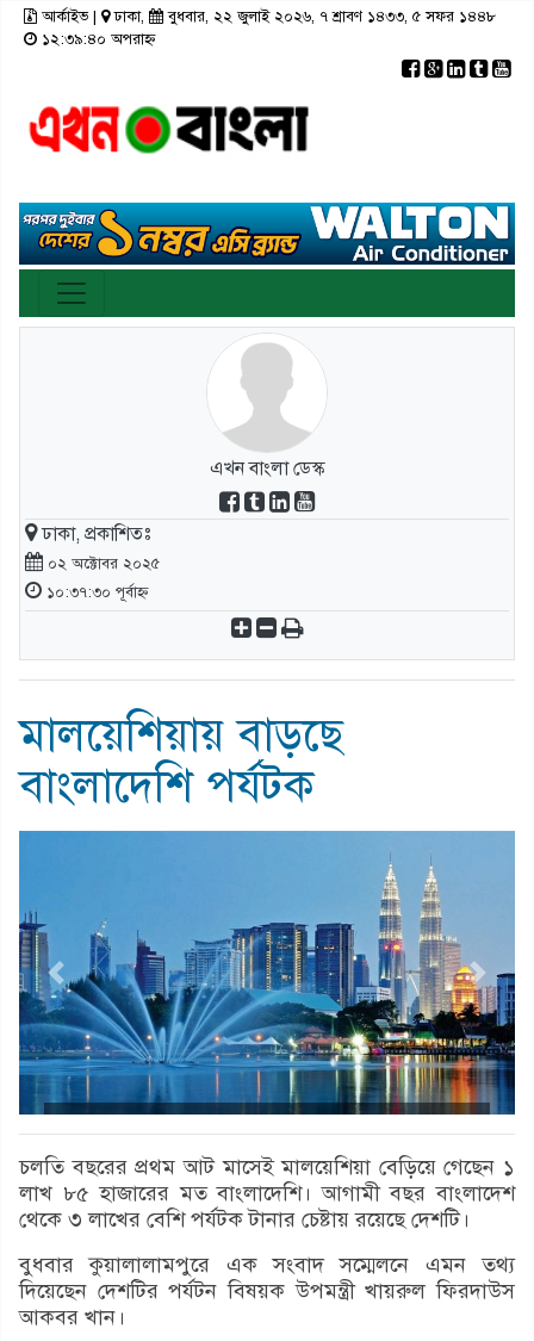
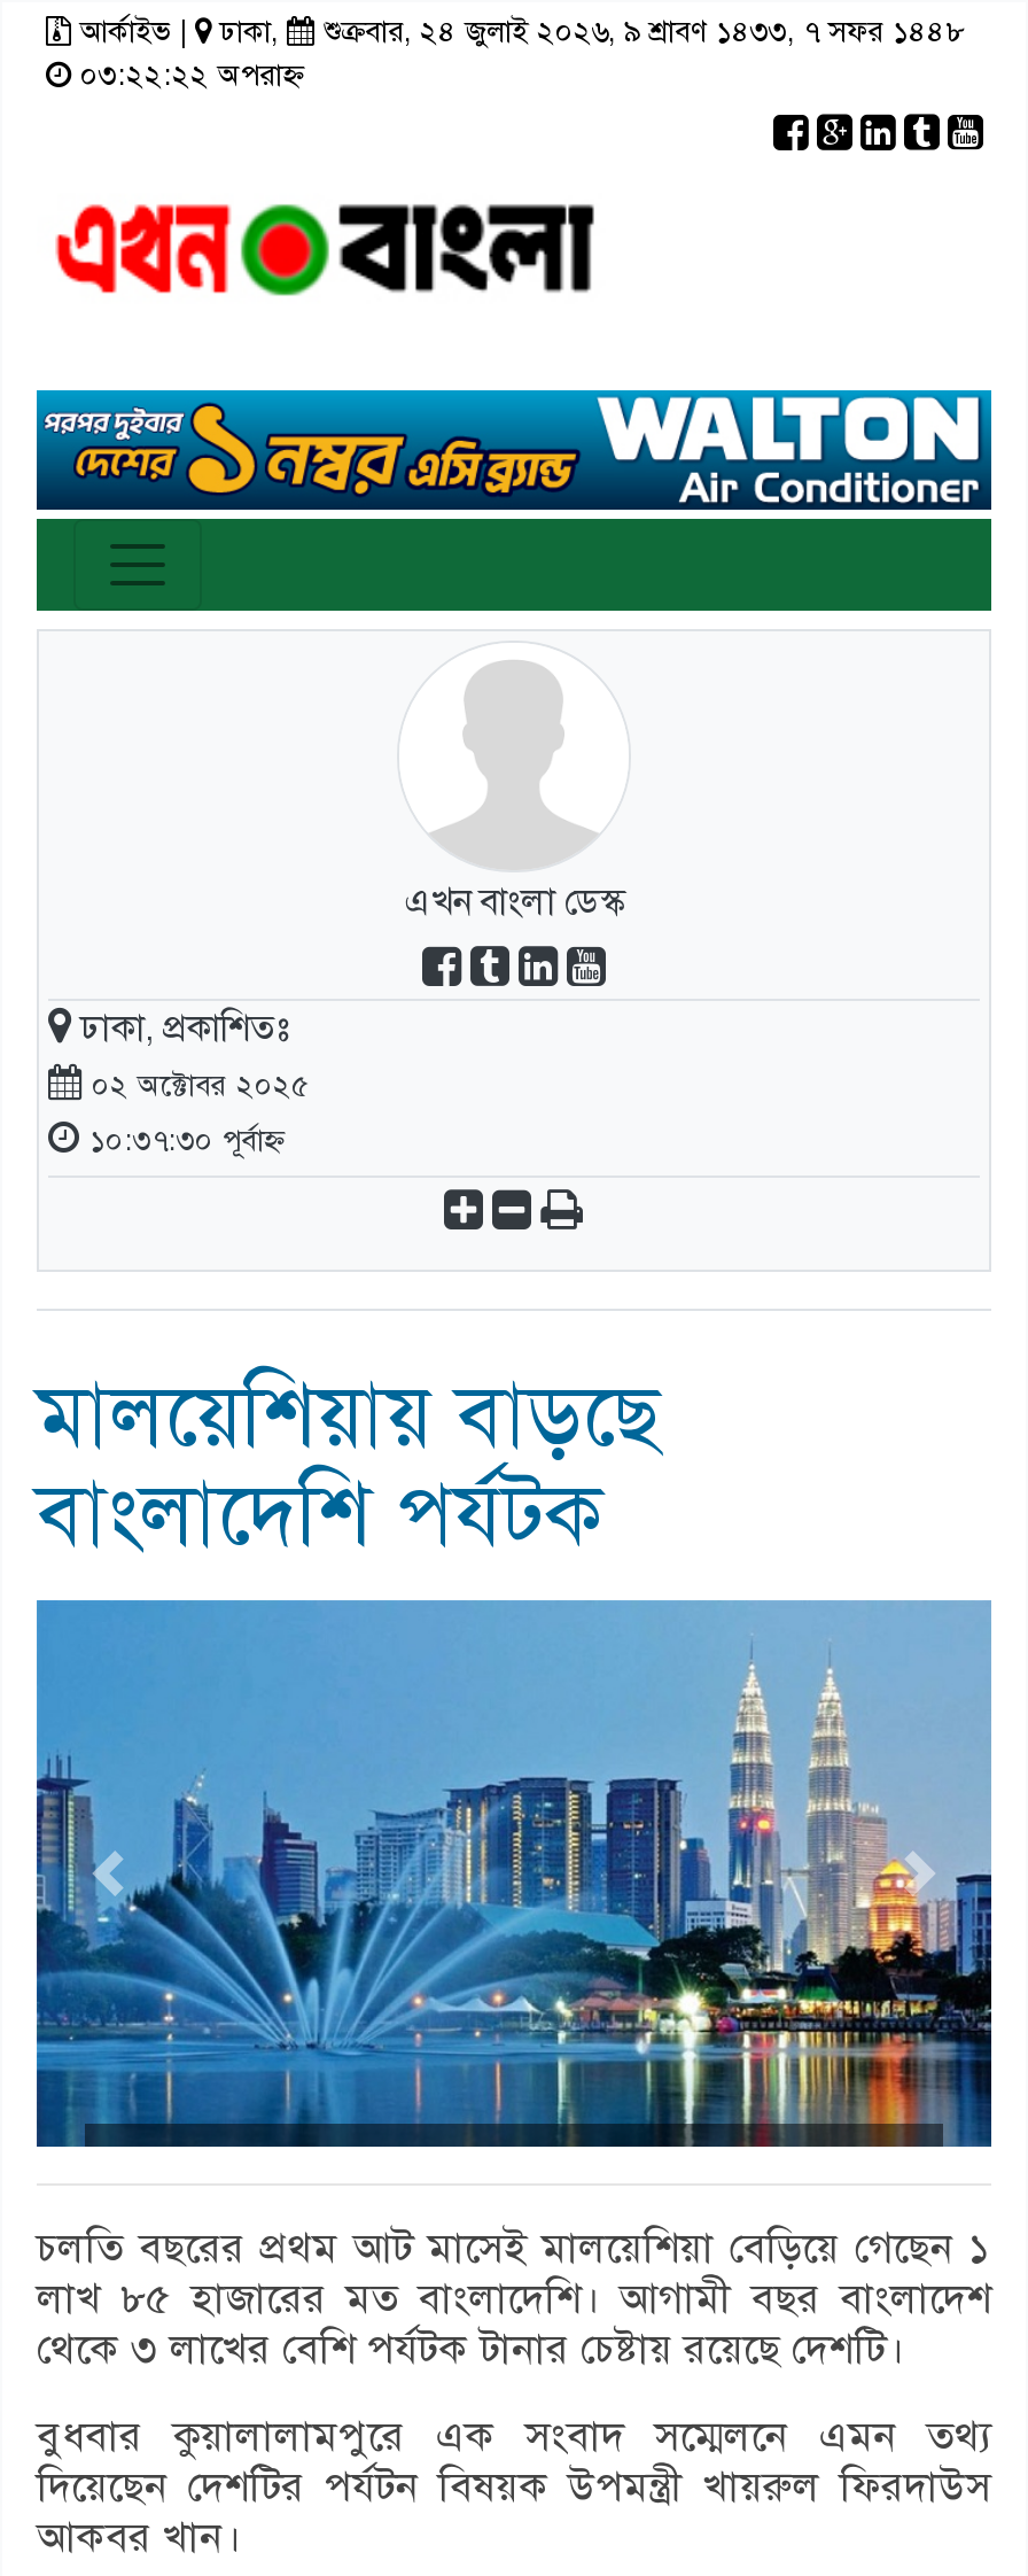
- বুধবার, ২২ জুলাই ২০২৬, ৭ শ্রাবণ ১৪৩৩, ৫ সফর ১৪৪৮
+ শুক্রবার, ২৪ জুলাই ২০২৬, ৯ শ্রাবণ ১৪৩৩, ৭ সফর ১৪৪৮

- ১২:৩৯:৪০ অপরাহ্ন
+ ০৩:২২:২২ অপরাহ্ন
